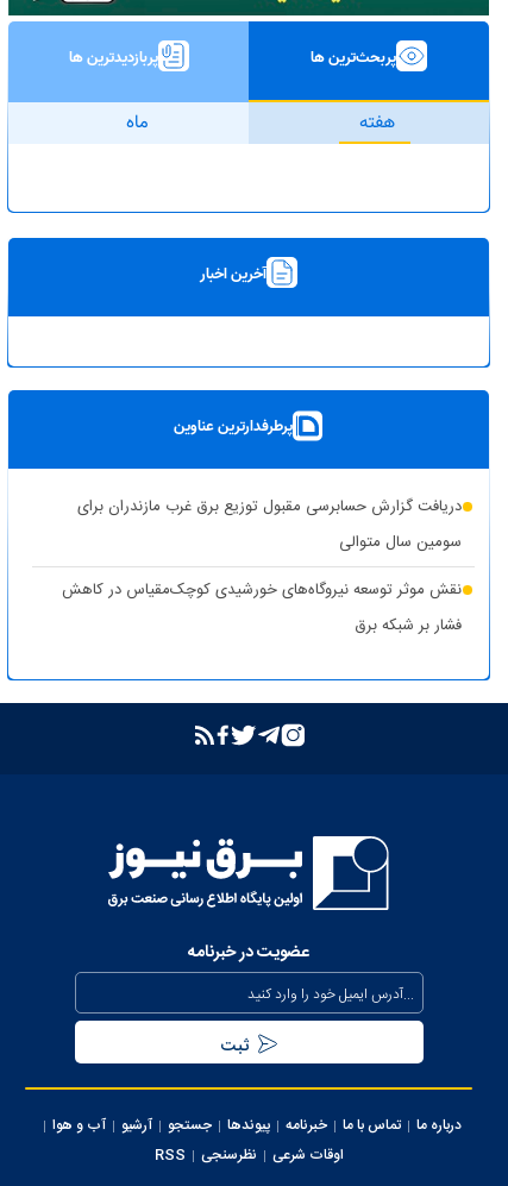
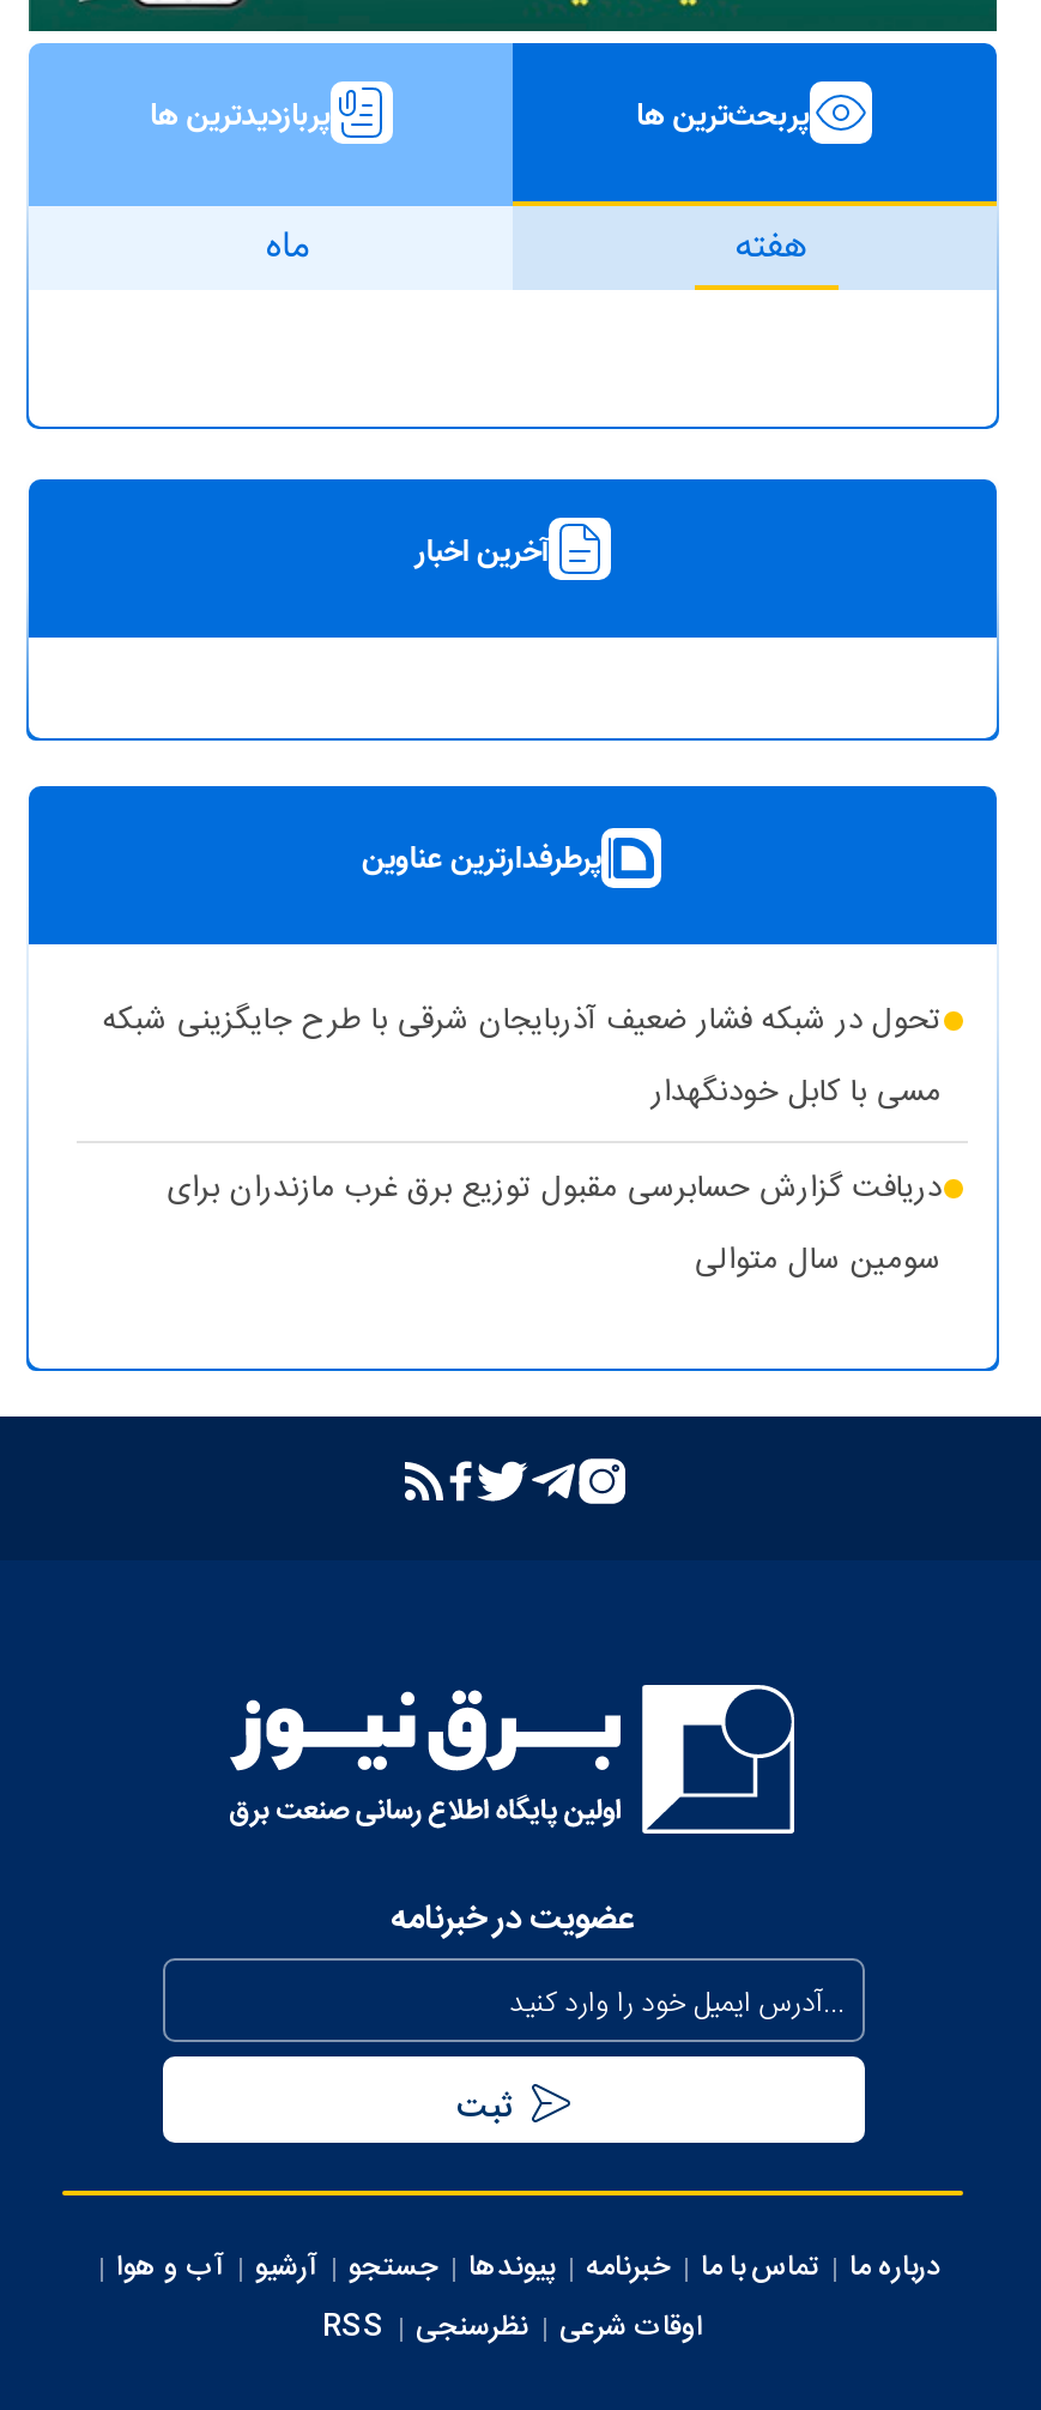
+ تحول در شبکه فشار ضعیف آذربایجان شرقی با طرح جایگزینی شبکه
+ مسی با کابل خودنگهدار

moved down: دریافت گزارش حسابرسی مقبول توزیع برق غرب مازندران برای | سومین سال متوالی

- نقش موثر توسعه نیروگاه‌های خورشیدی کوچک‌مقیاس در کاهش
- فشار بر شبکه برق
